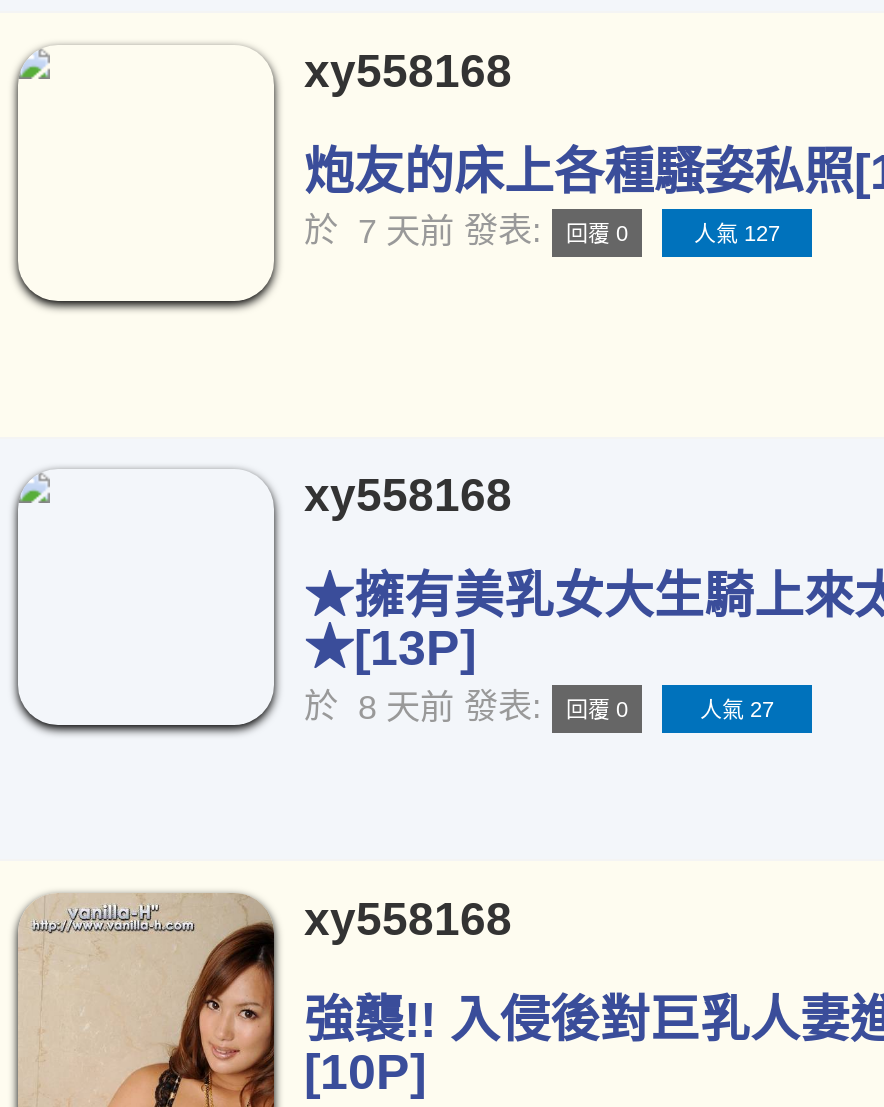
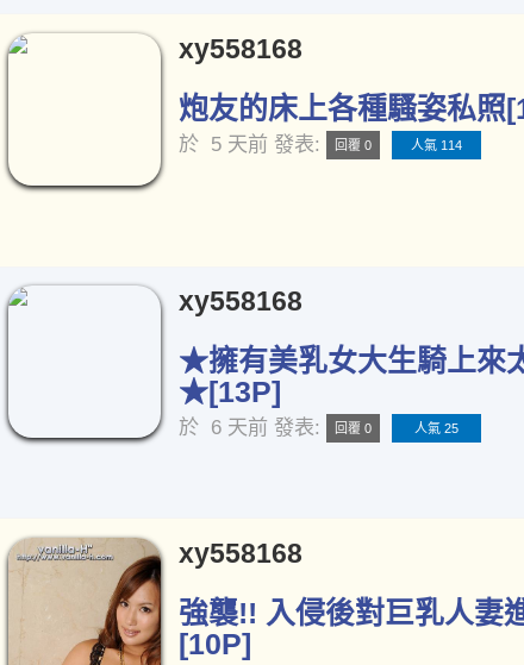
- 於7 天前發表: 回覆 0
+ 於5 天前發表: 回覆 0

- 人氣 127
+ 人氣 114

- 於8 天前發表: 回覆 0
+ 於6 天前發表: 回覆 0

- 人氣 27
+ 人氣 25
